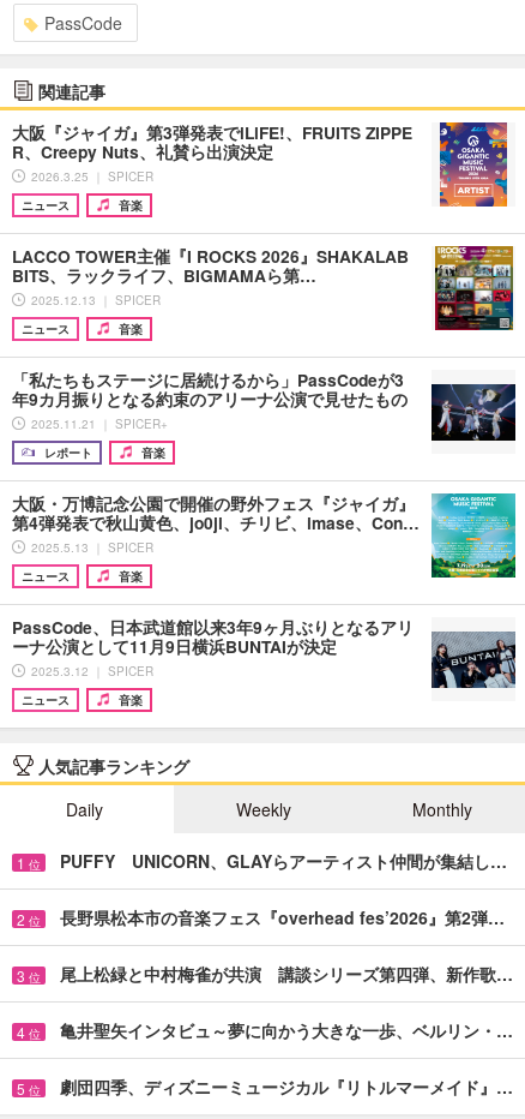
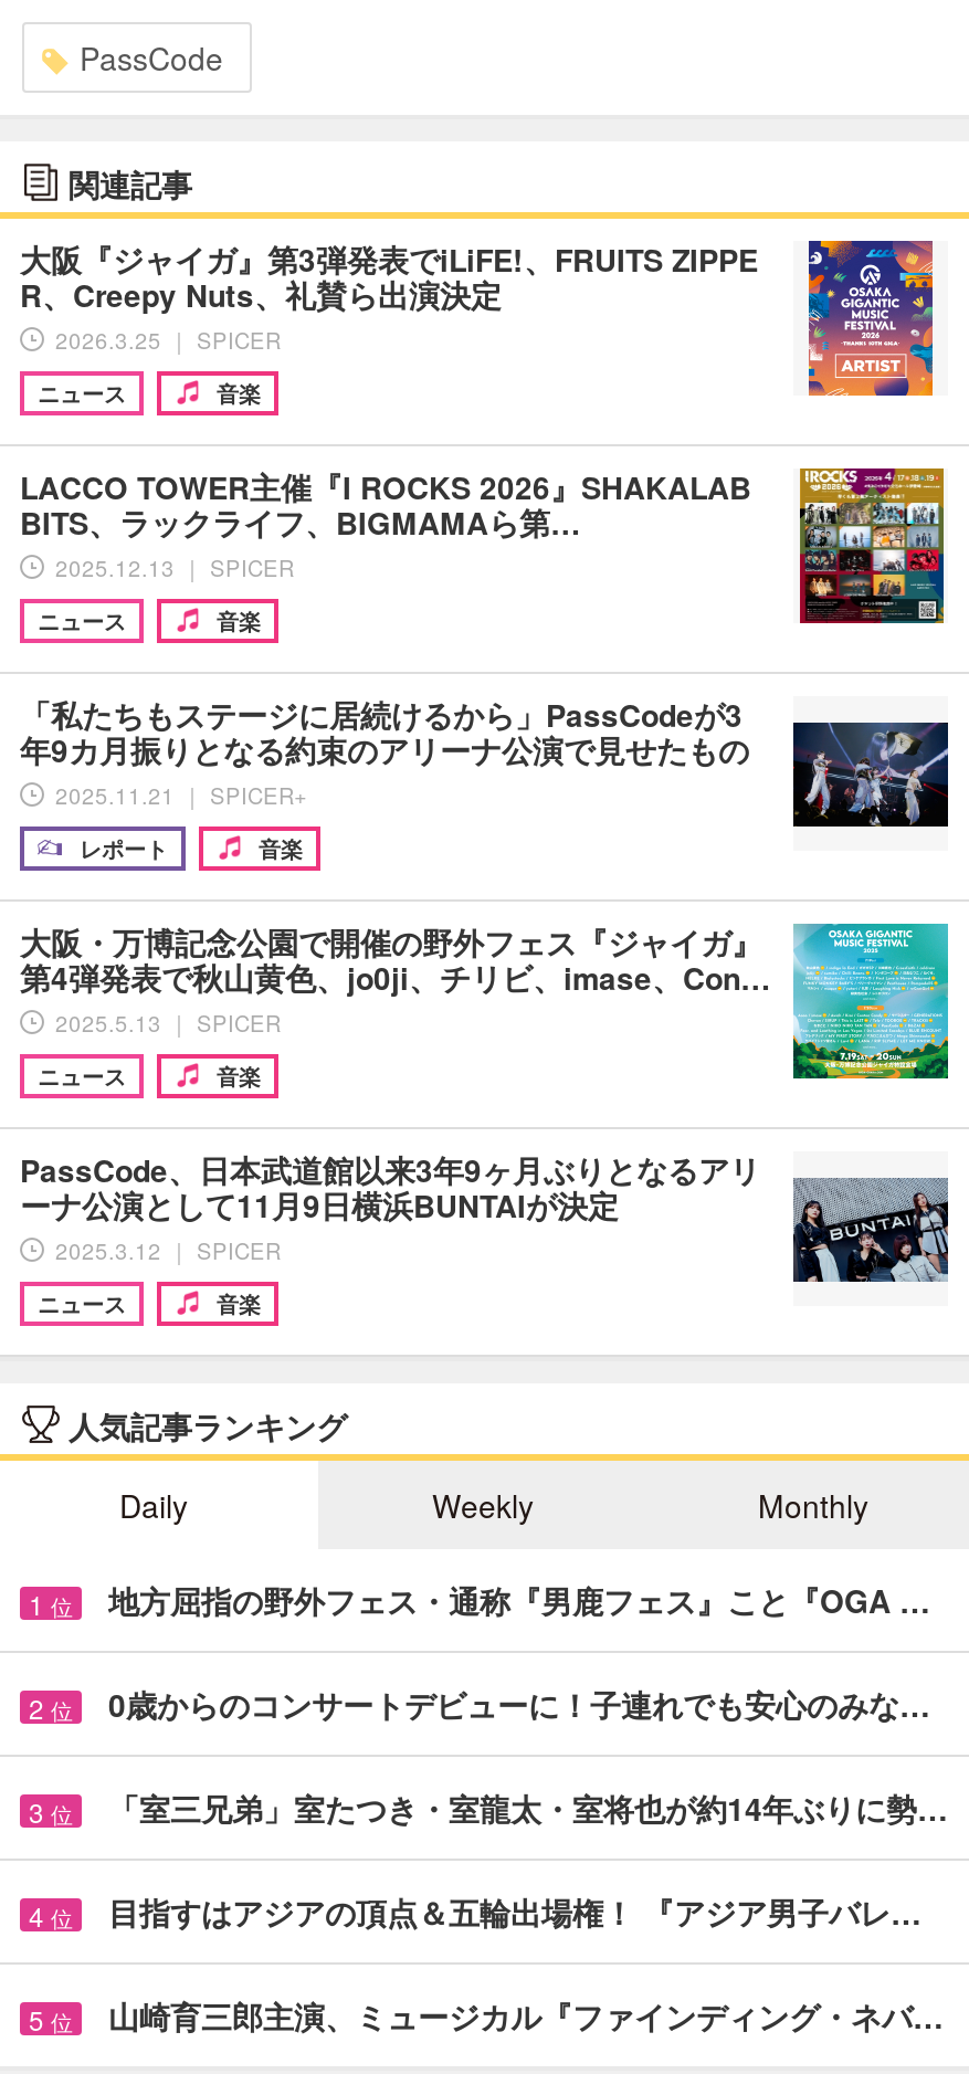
- PUFFY UNICORN、GLAYらアーティスト仲間が集結し…
+ 地方屈指の野外フェス・通称『男鹿フェス』こと『OGA …

- 長野県松本市の音楽フェス『overhead fes’2026』第2弾…
+ 0歳からのコンサートデビューに！子連れでも安心のみな…

- 尾上松緑と中村梅雀が共演 講談シリーズ第四弾、新作歌…
+ 「室三兄弟」室たつき・室龍太・室将也が約14年ぶりに勢…

- 亀井聖矢インタビュ～夢に向かう大きな一歩、ベルリン・…
+ 目指すはアジアの頂点＆五輪出場権！ 『アジア男子バレ…

- 劇団四季、ディズニーミュージカル『リトルマーメイド』…
+ 山崎育三郎主演、ミュージカル『ファインディング・ネバ…
